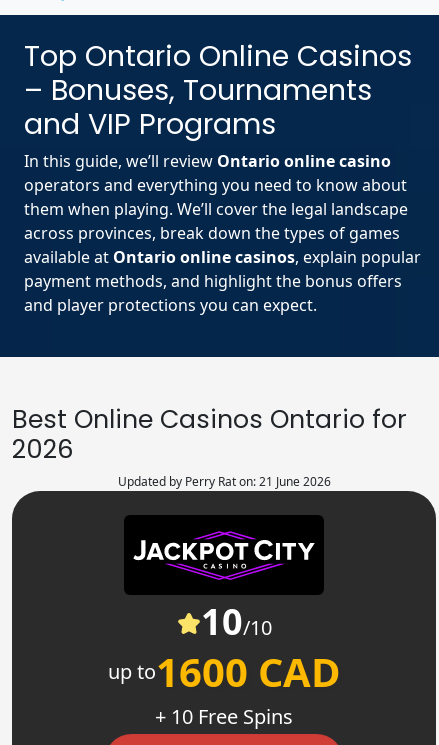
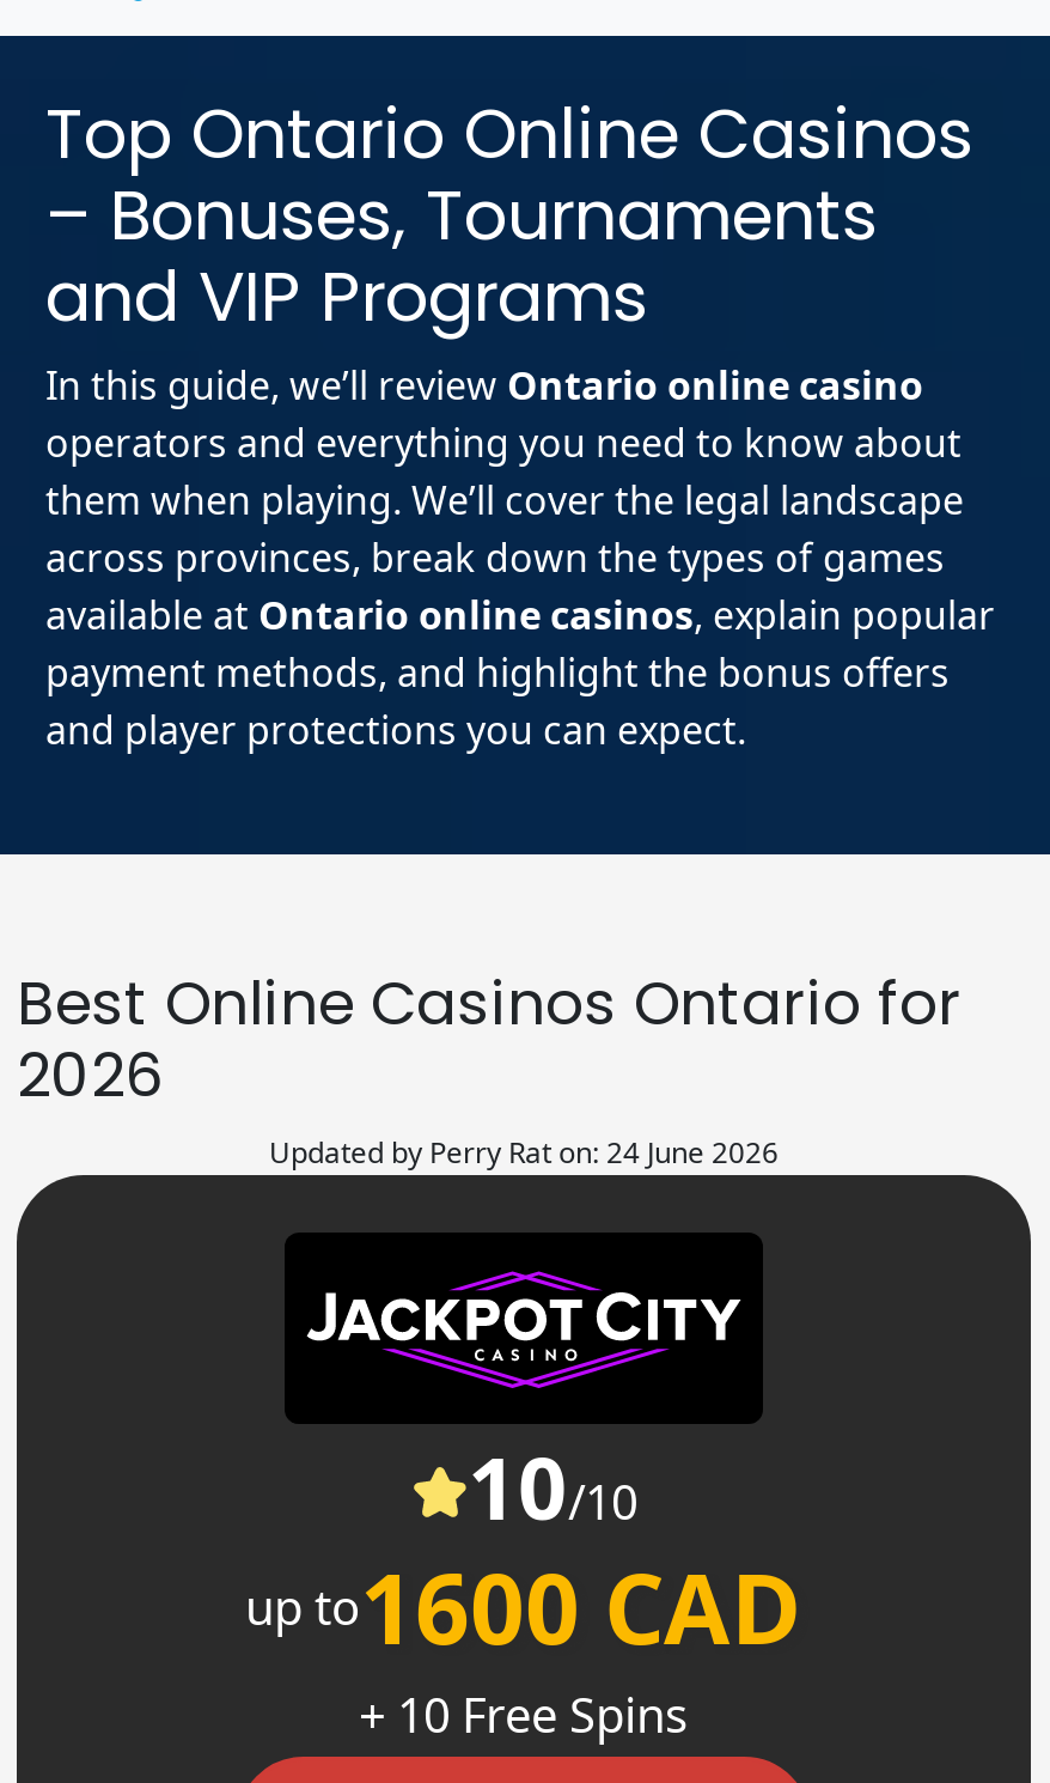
- Updated by Perry Rat on: 21 June 2026
+ Updated by Perry Rat on: 24 June 2026
